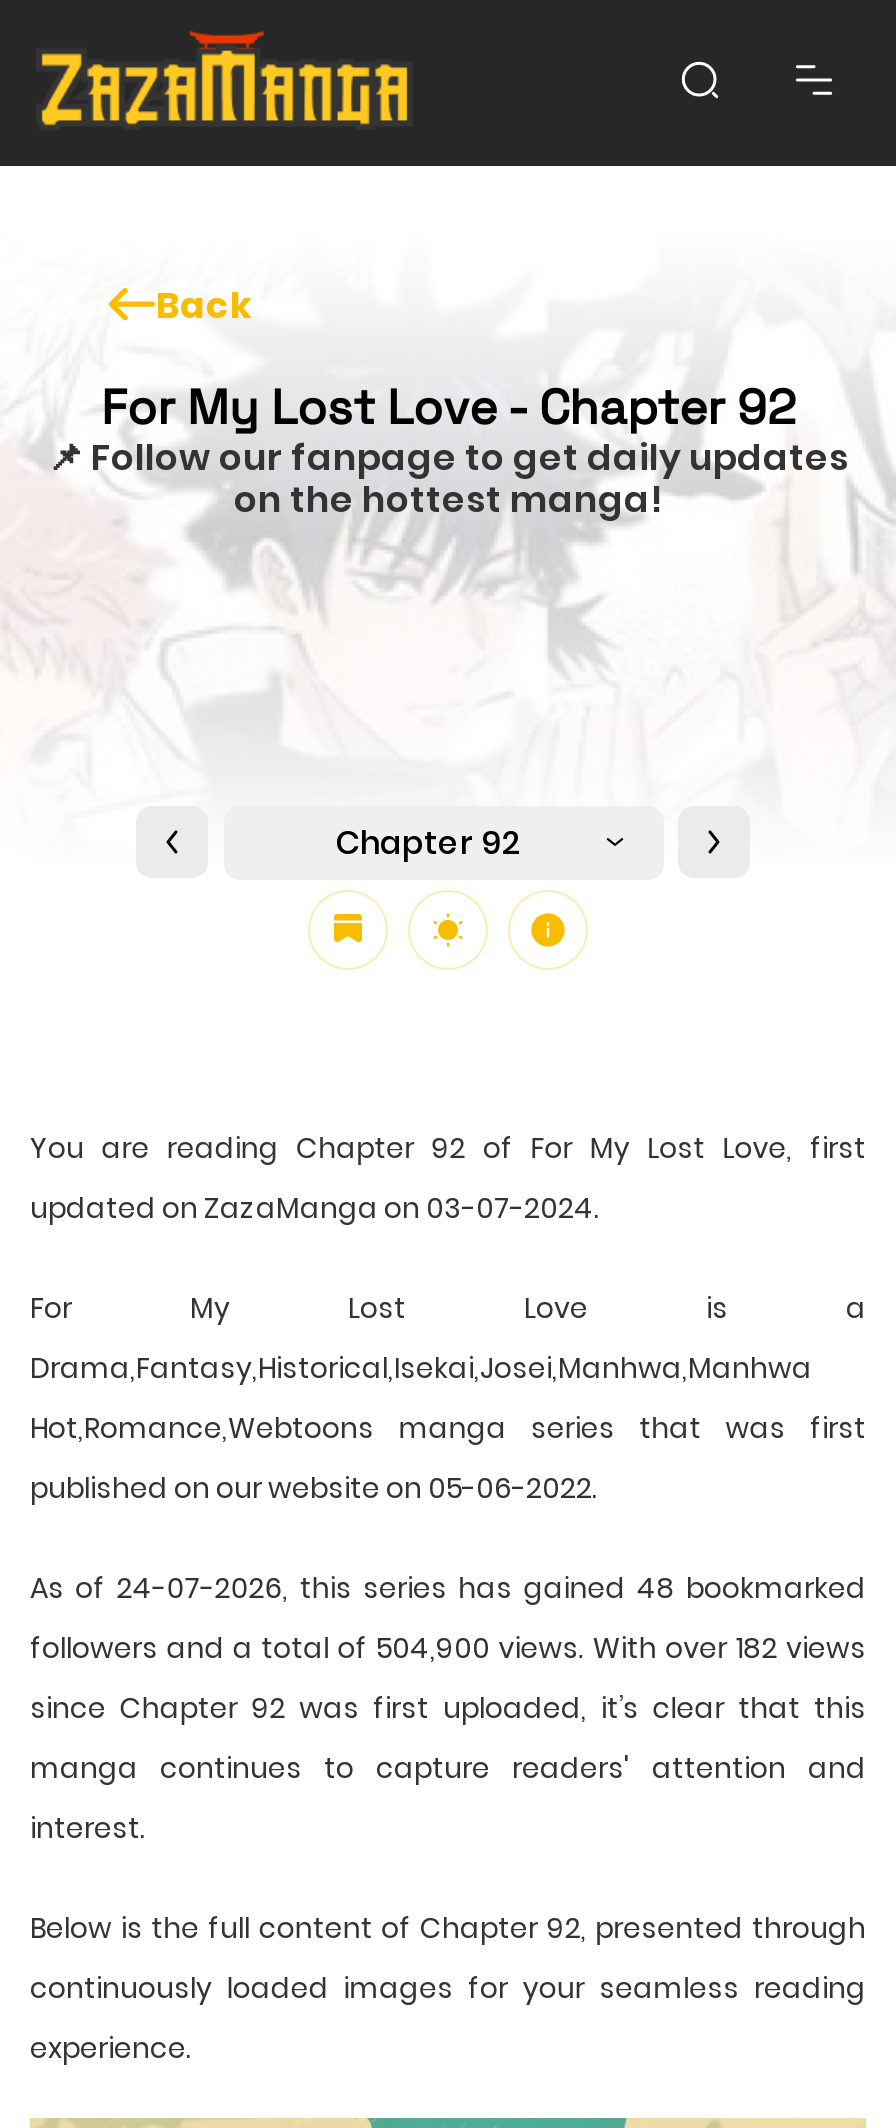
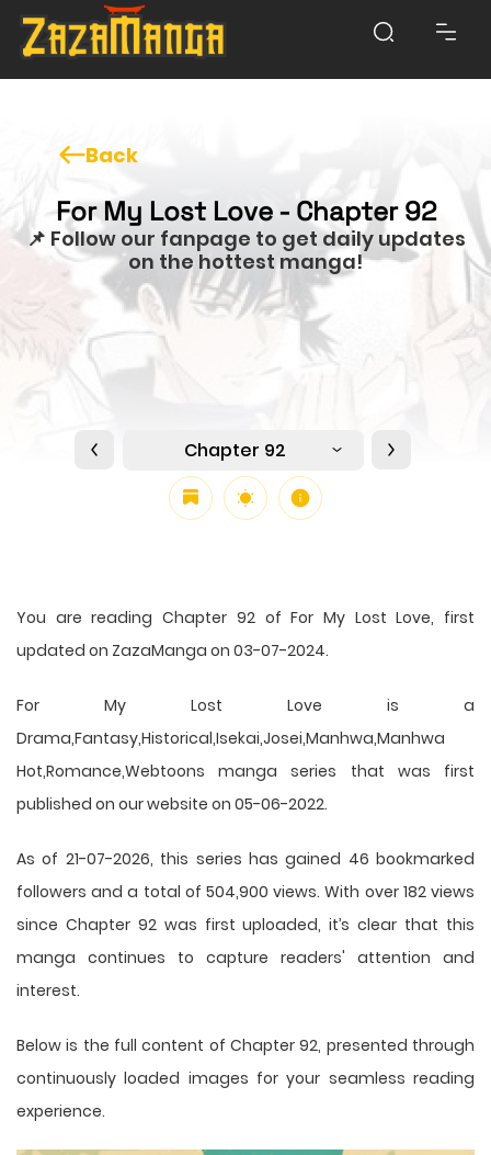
- As of 24-07-2026, this series has gained 48 bookmarked
+ As of 21-07-2026, this series has gained 46 bookmarked
